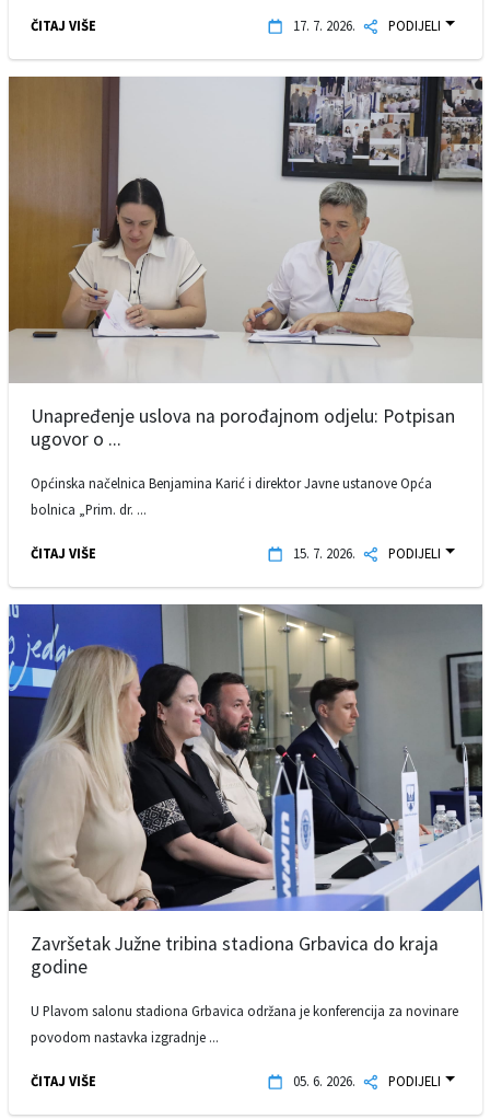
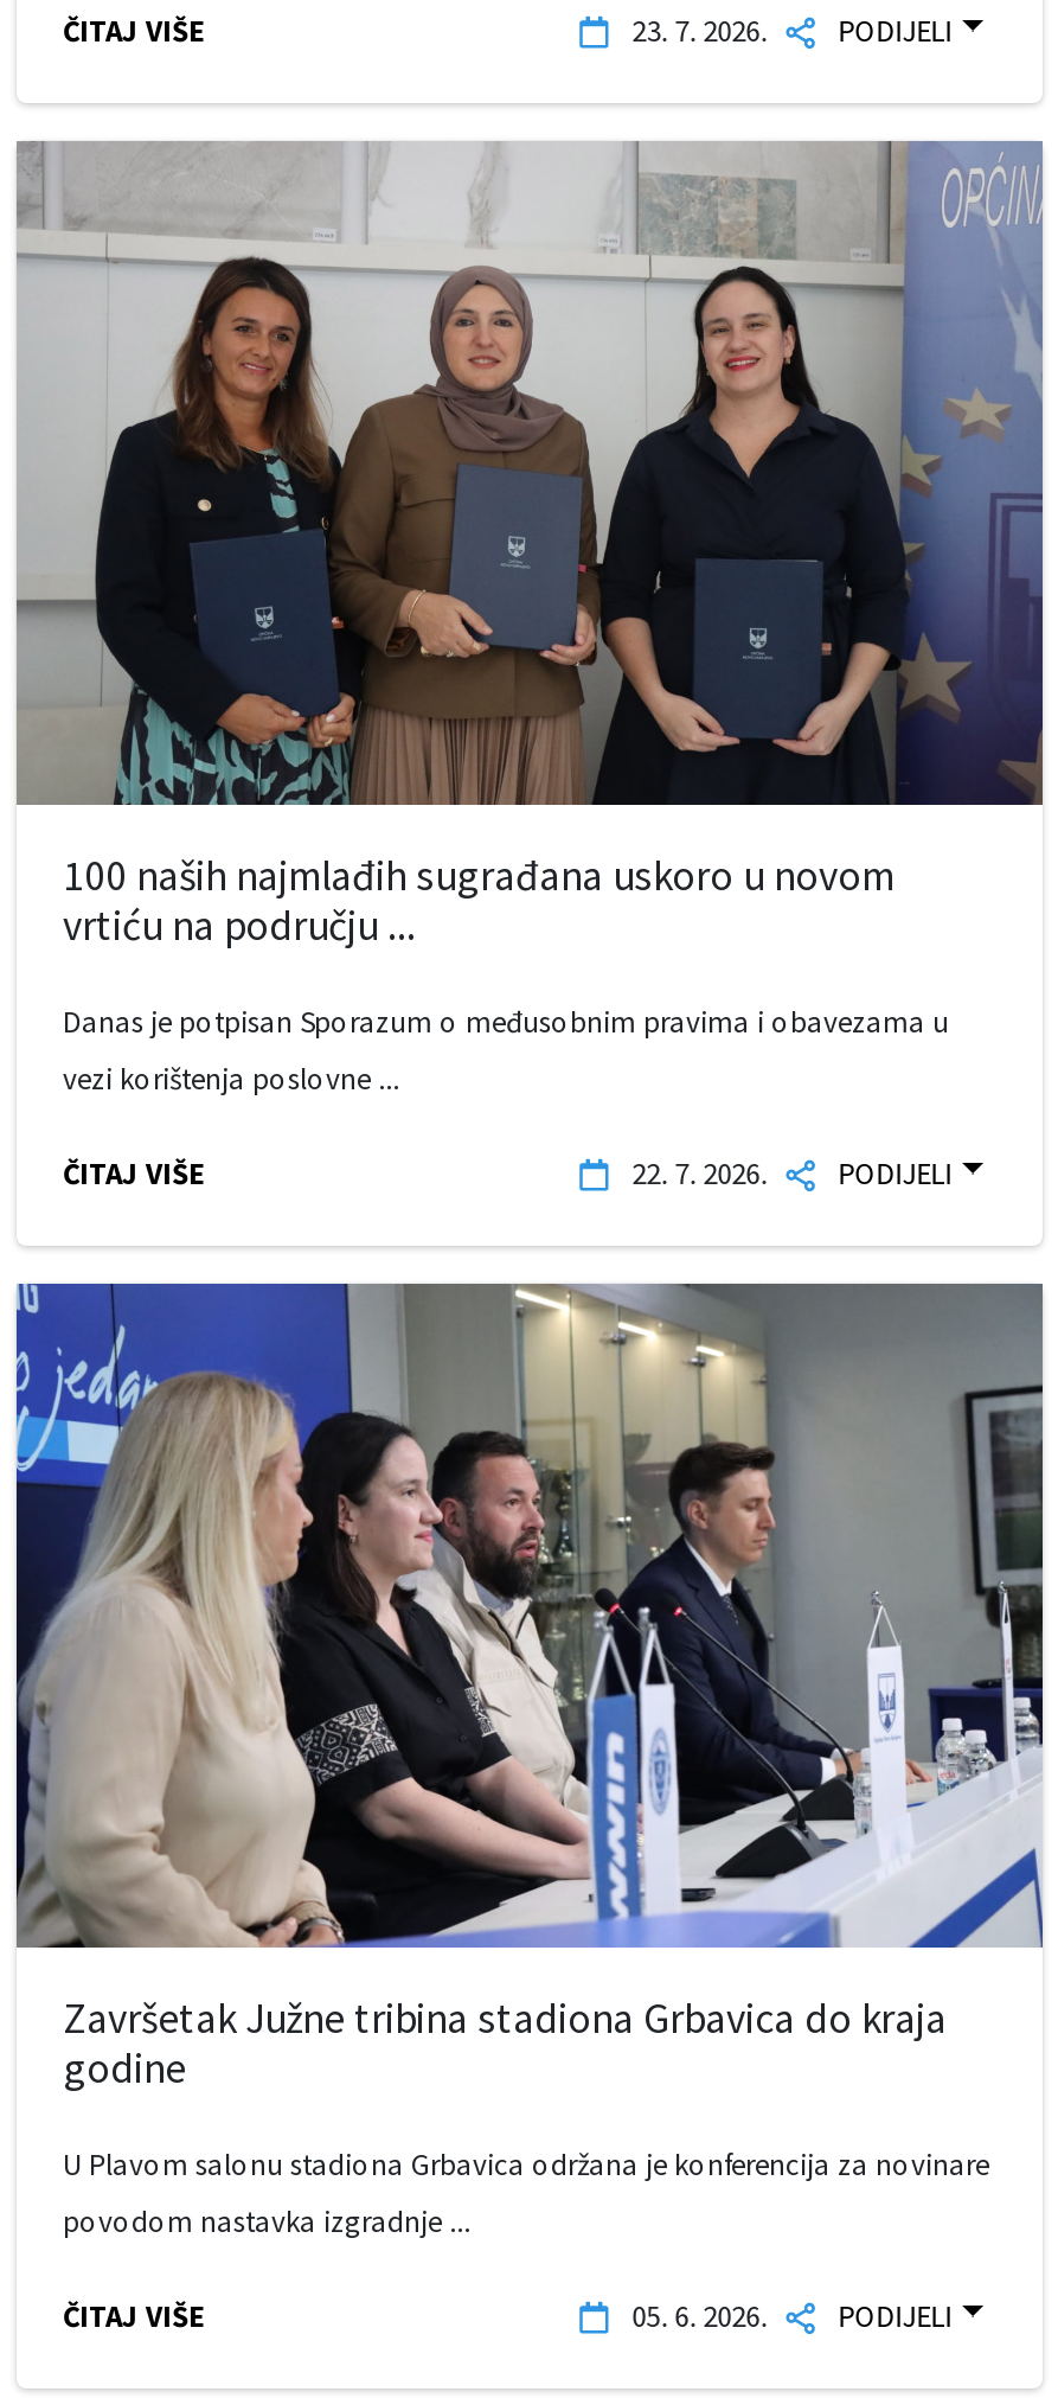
- 17. 7. 2026. PODIJELI
+ 23. 7. 2026. PODIJELI

- [image]
- Unapređenje uslova na porođajnom odjelu: Potpisan
- ugovor o ...
+ [image]
+ 100 naših najmlađih sugrađana uskoro u novom
+ vrtiću na području ...

- Općinska načelnica Benjamina Karić i direktor Javne ustanove Opća
+ Danas je potpisan Sporazum o međusobnim pravima i obavezama u

- bolnica „Prim. dr. ...
+ vezi korištenja poslovne ...

- 15. 7. 2026. PODIJELI
+ 22. 7. 2026. PODIJELI
